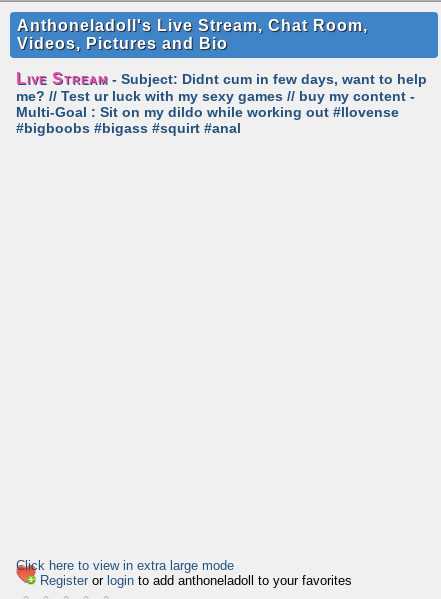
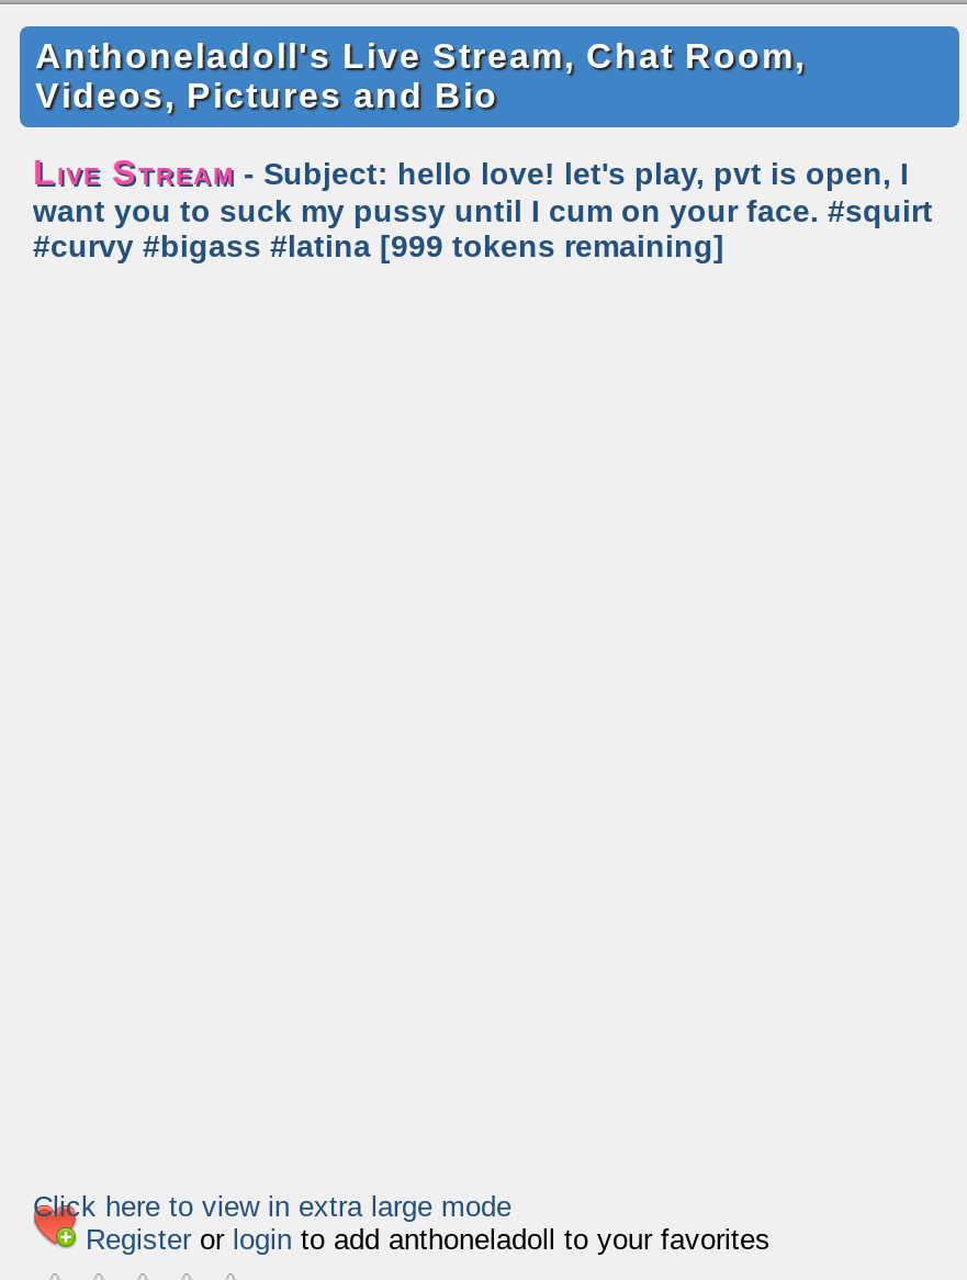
- Live Stream - Subject: Didnt cum in few days, want to help
- me? // Test ur luck with my sexy games // buy my content -
- Multi-Goal : Sit on my dildo while working out #llovense
- #bigboobs #bigass #squirt #anal
+ Live Stream - Subject: hello love! let's play, pvt is open, I
+ want you to suck my pussy until I cum on your face. #squirt
+ #curvy #bigass #latina [999 tokens remaining]
